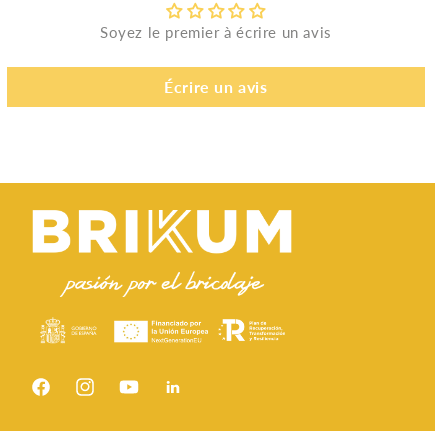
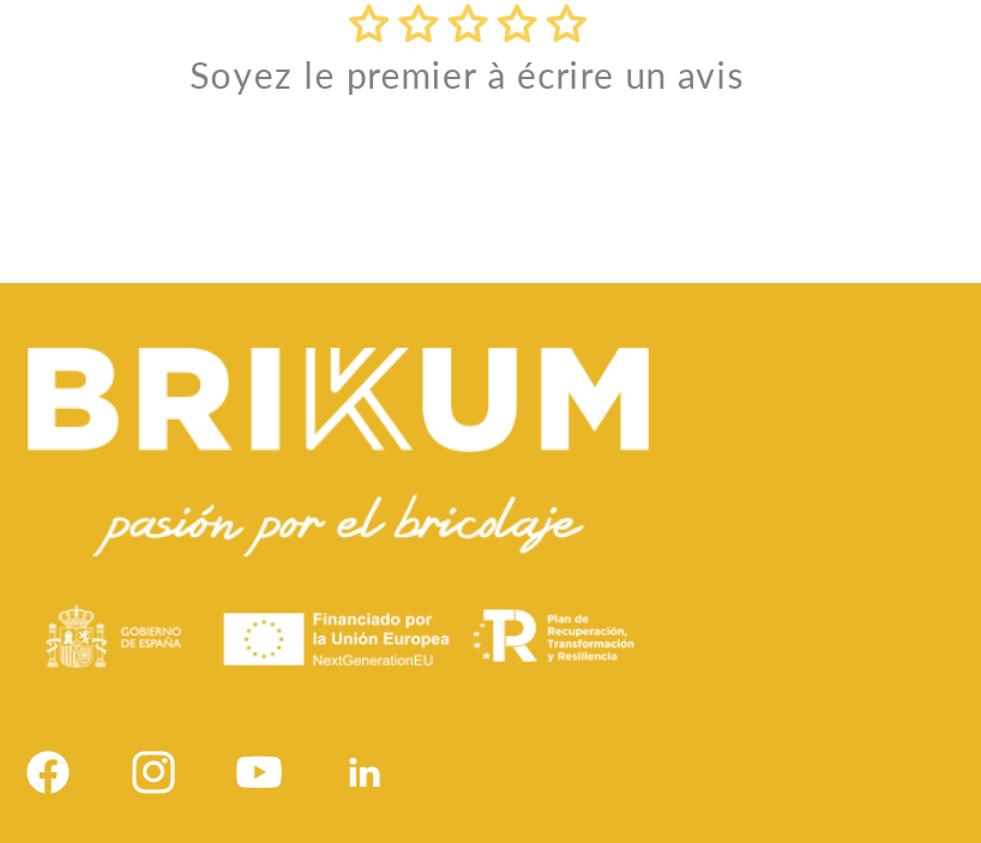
- Écrire un avis
